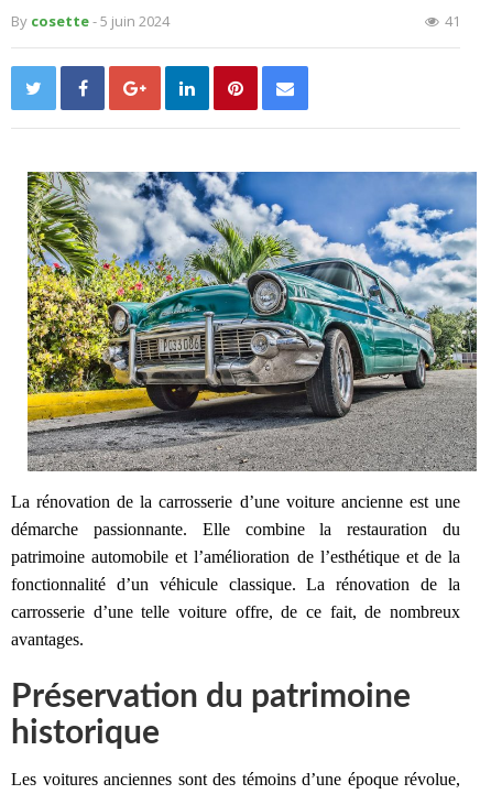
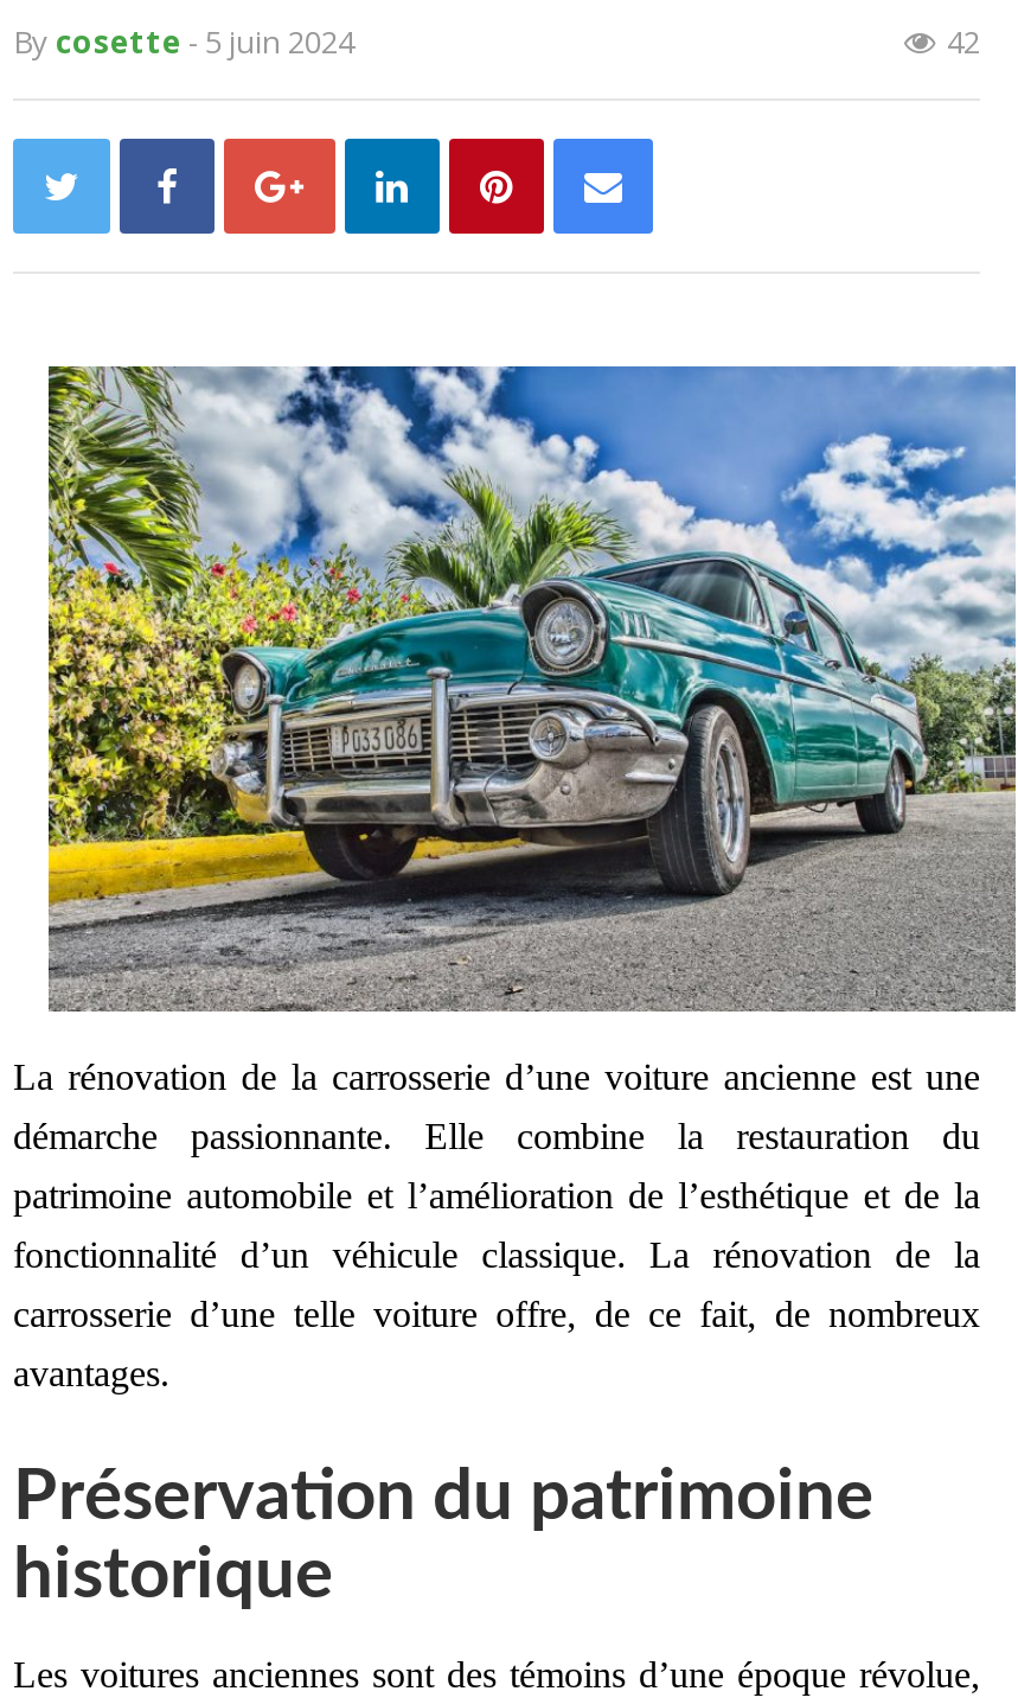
- 41
+ 42
